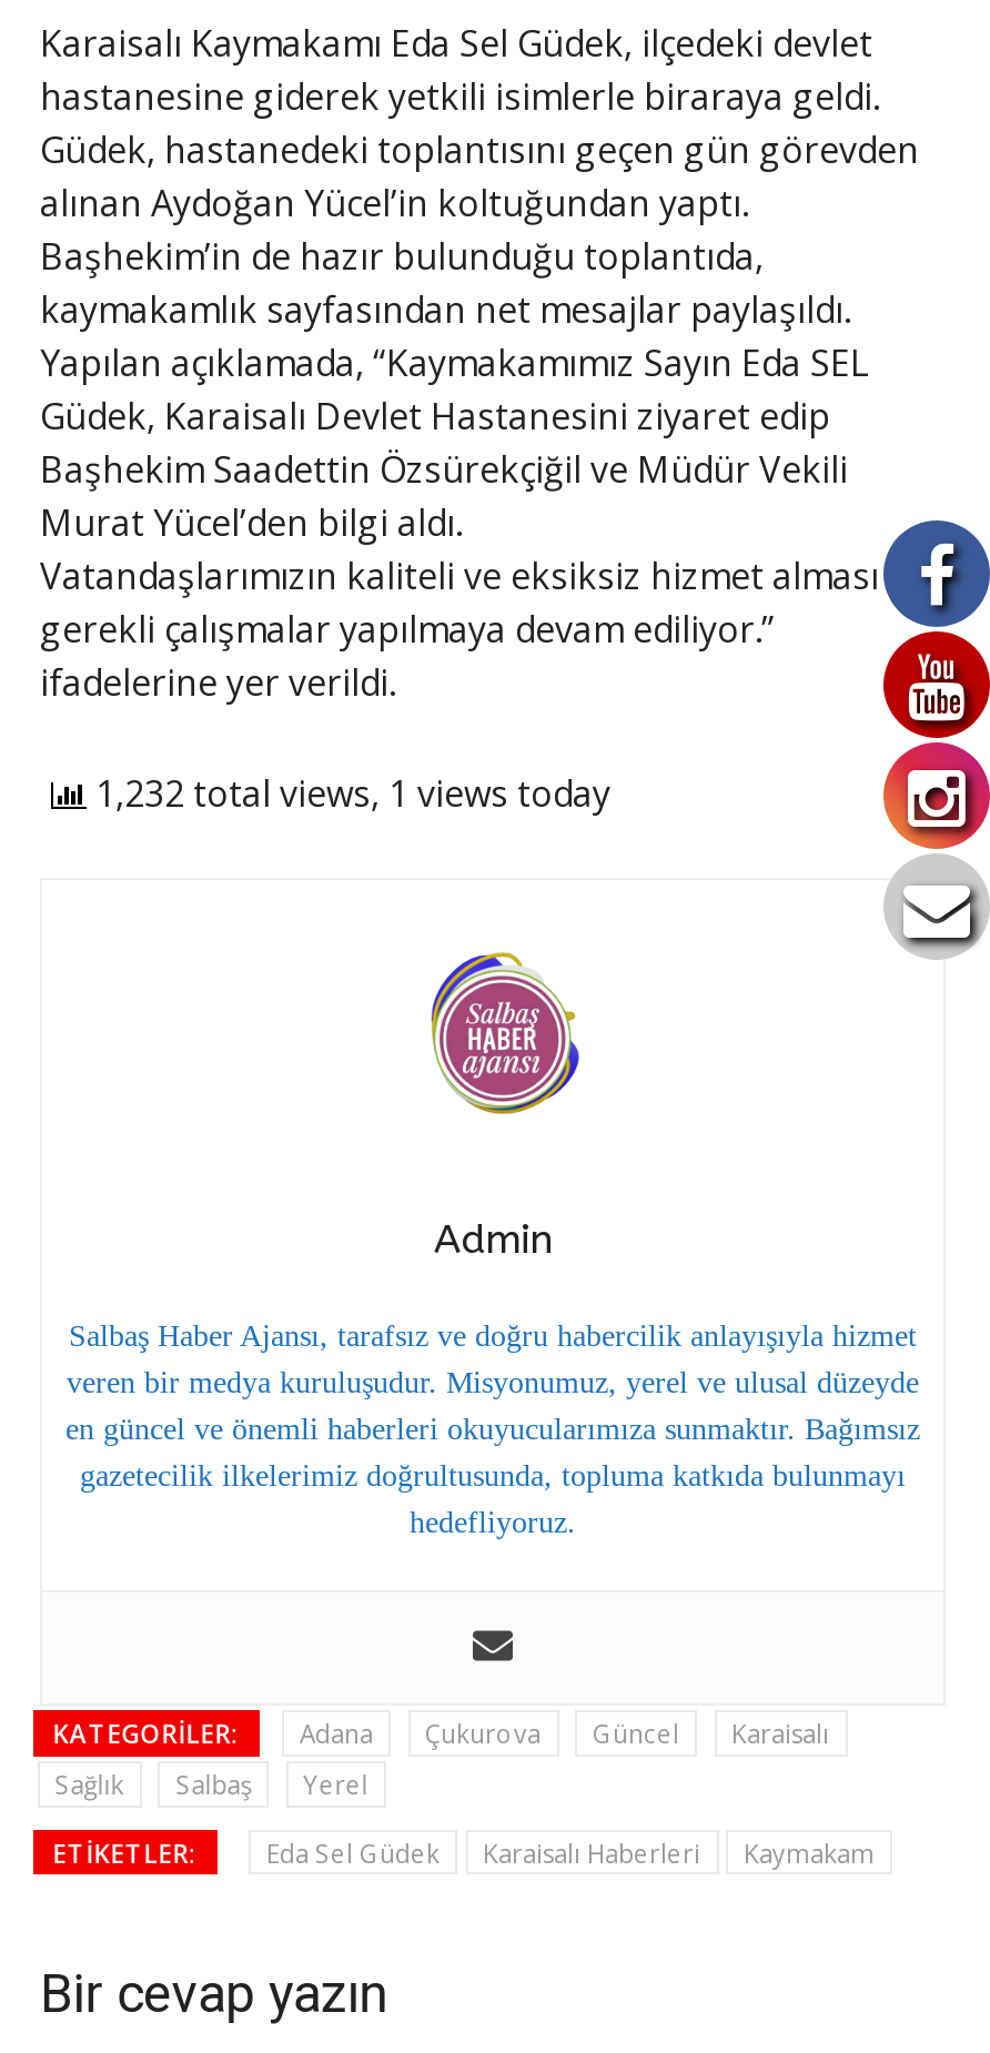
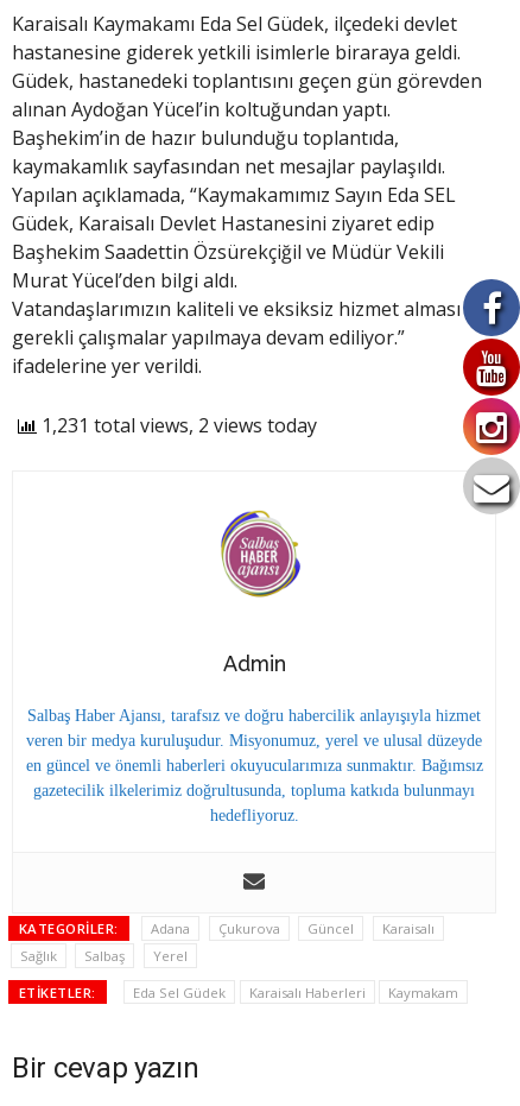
- 1,232 total views, 1 views today
+ 1,231 total views, 2 views today
